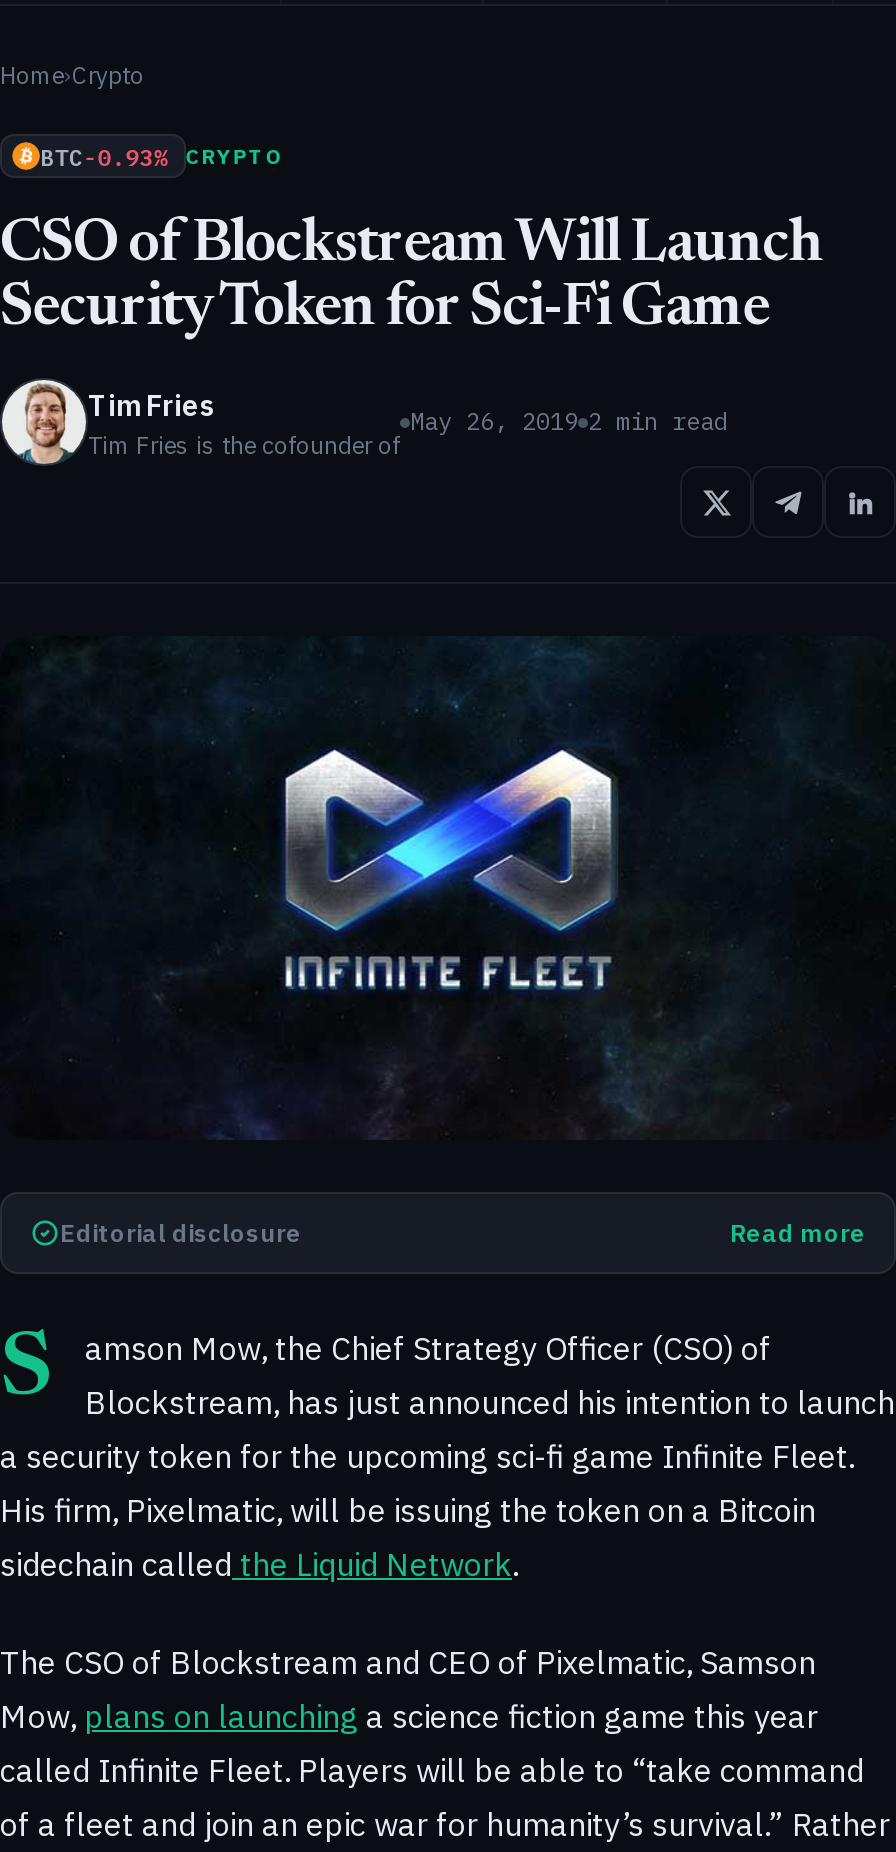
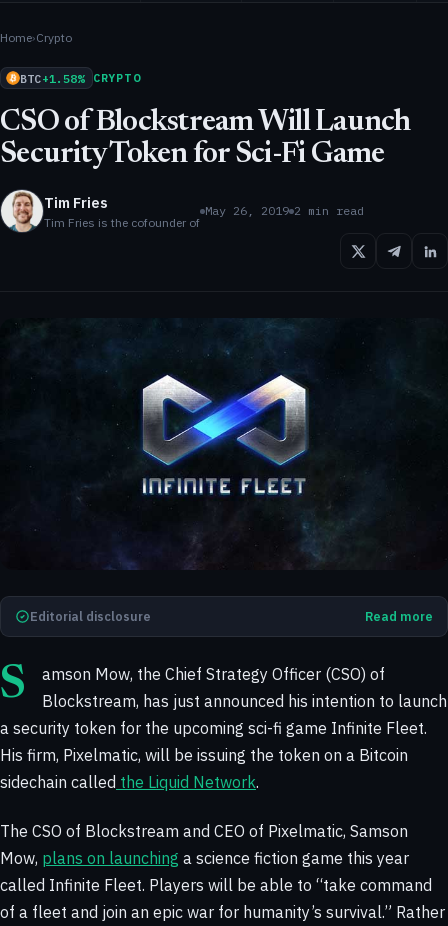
- BTC-0.93% CRYPTO
+ BTC+1.58% CRYPTO
